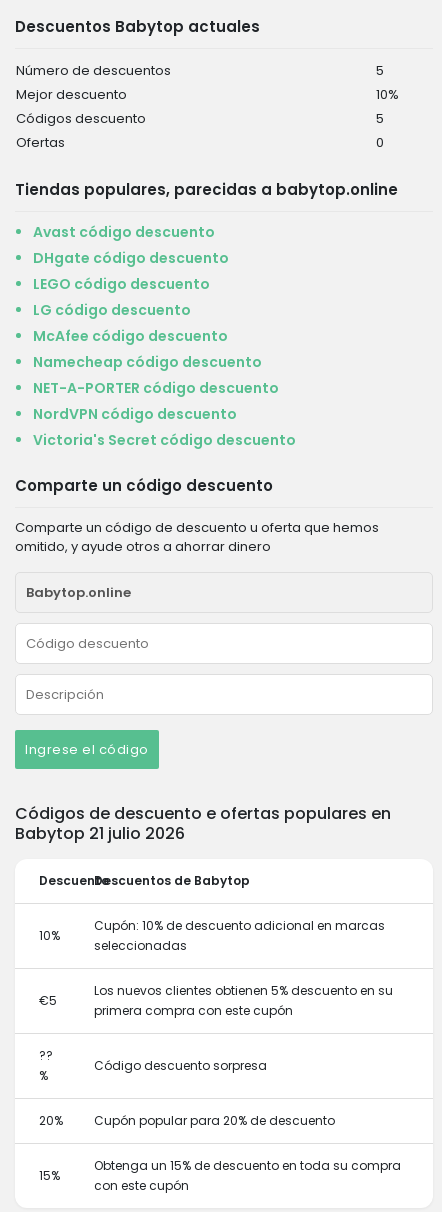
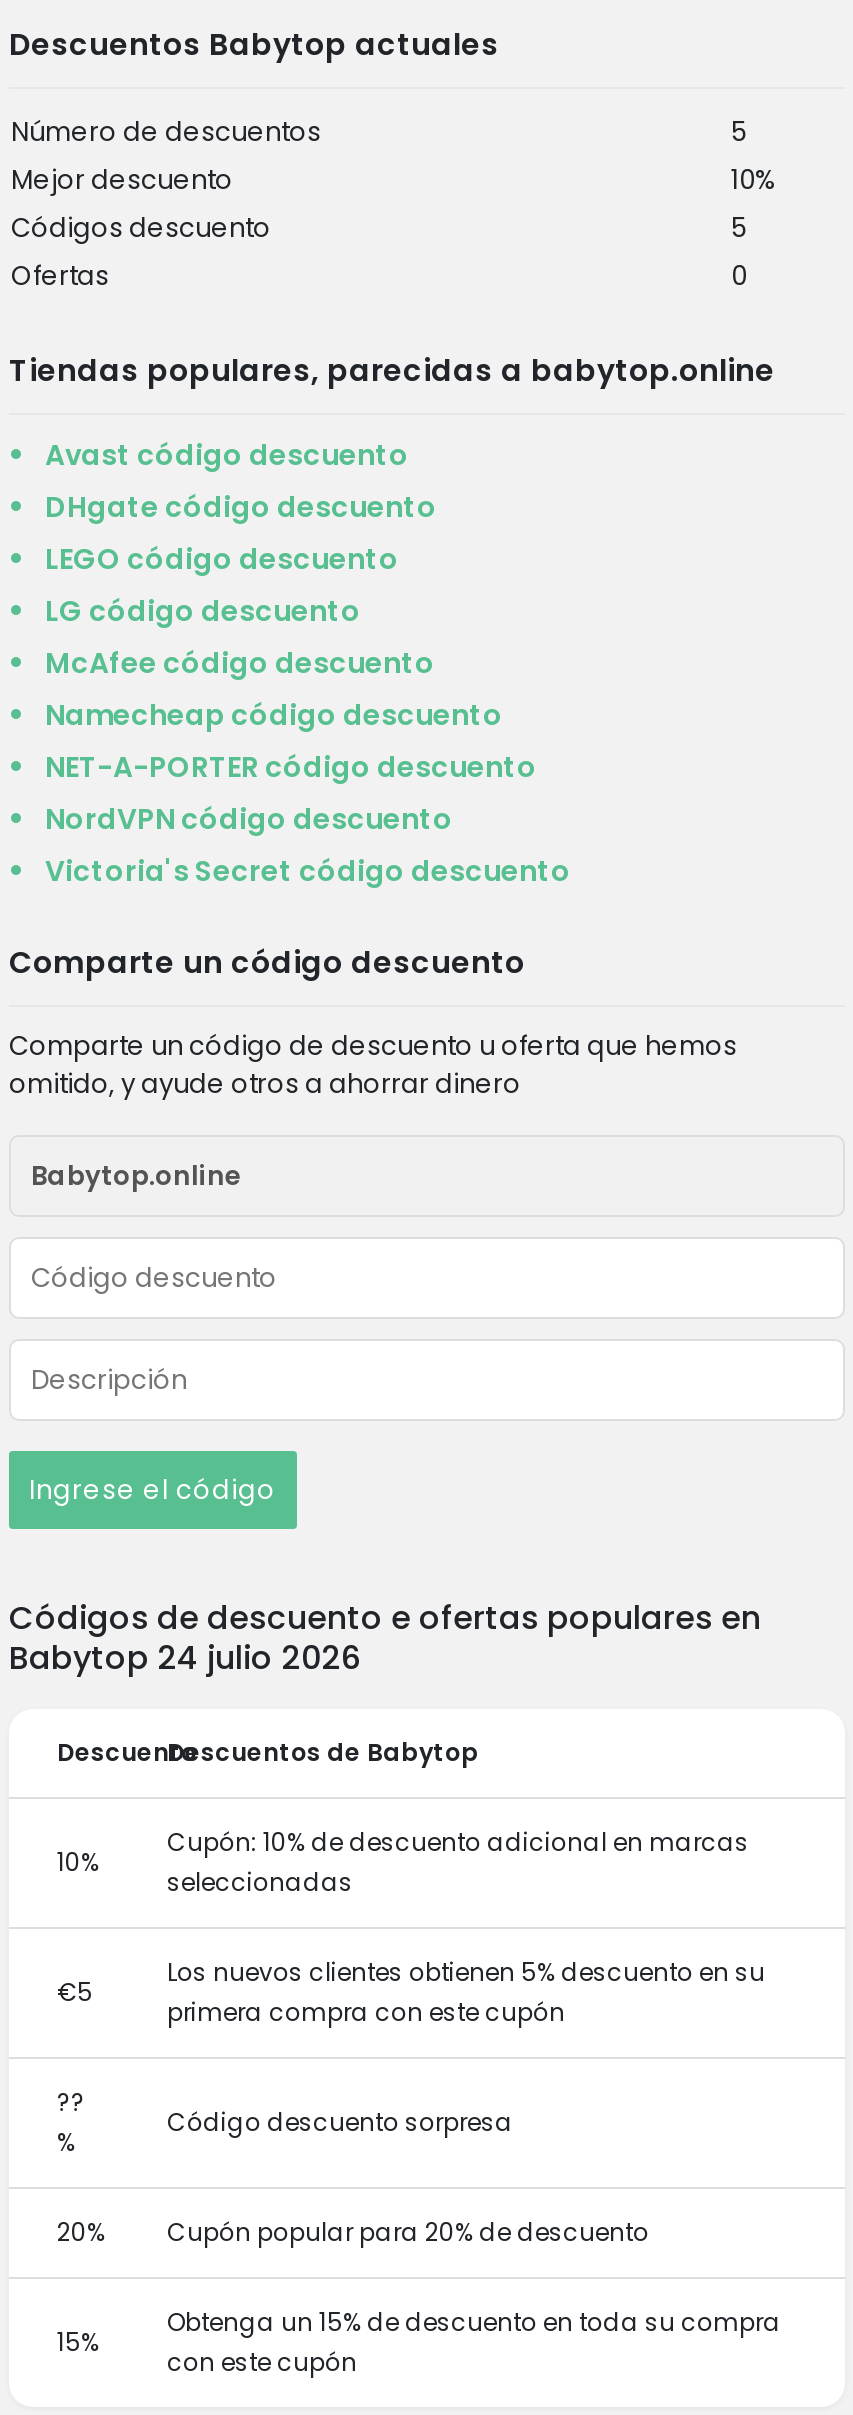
- Babytop 21 julio 2026
+ Babytop 24 julio 2026
